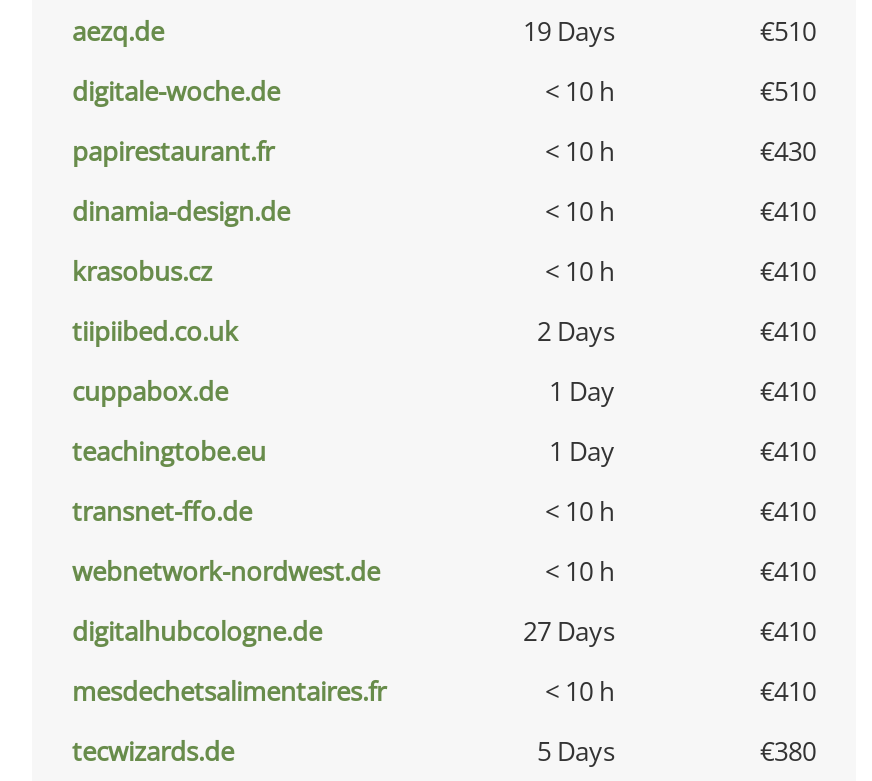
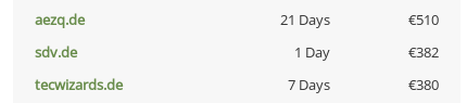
- 19 Days
+ 21 Days

- digitale-woche.de
- < 10 h
- €510
- papirestaurant.fr
- < 10 h
- €430
- dinamia-design.de
- < 10 h
- €410
- krasobus.cz
- < 10 h
- €410
- tiipiibed.co.uk
- 2 Days
- €410
- cuppabox.de
+ sdv.de

- €410
- teachingtobe.eu
- 1 Day
- €410
- transnet-ffo.de
- < 10 h
- €410
- webnetwork-nordwest.de
- < 10 h
- €410
- digitalhubcologne.de
- 27 Days
- €410
- mesdechetsalimentaires.fr
- < 10 h
- €410
+ €382

- 5 Days
+ 7 Days
